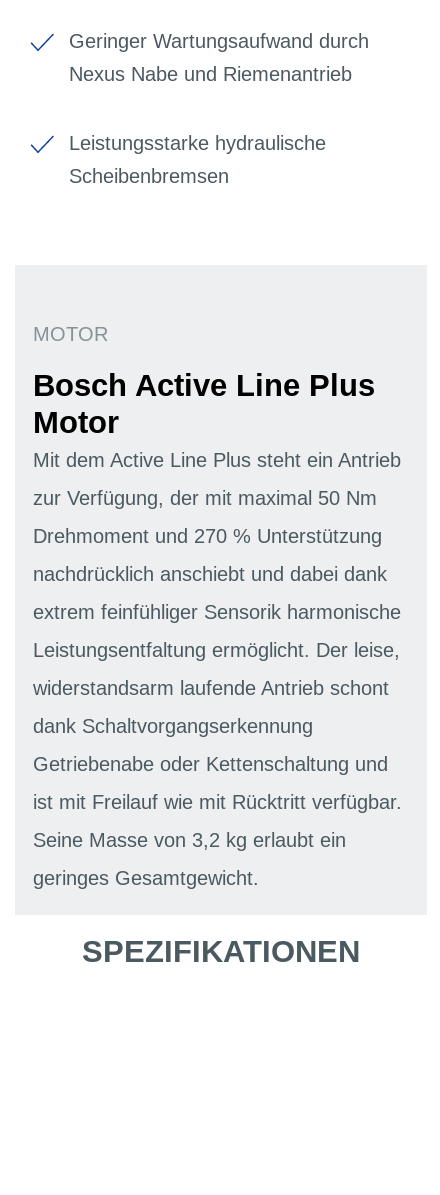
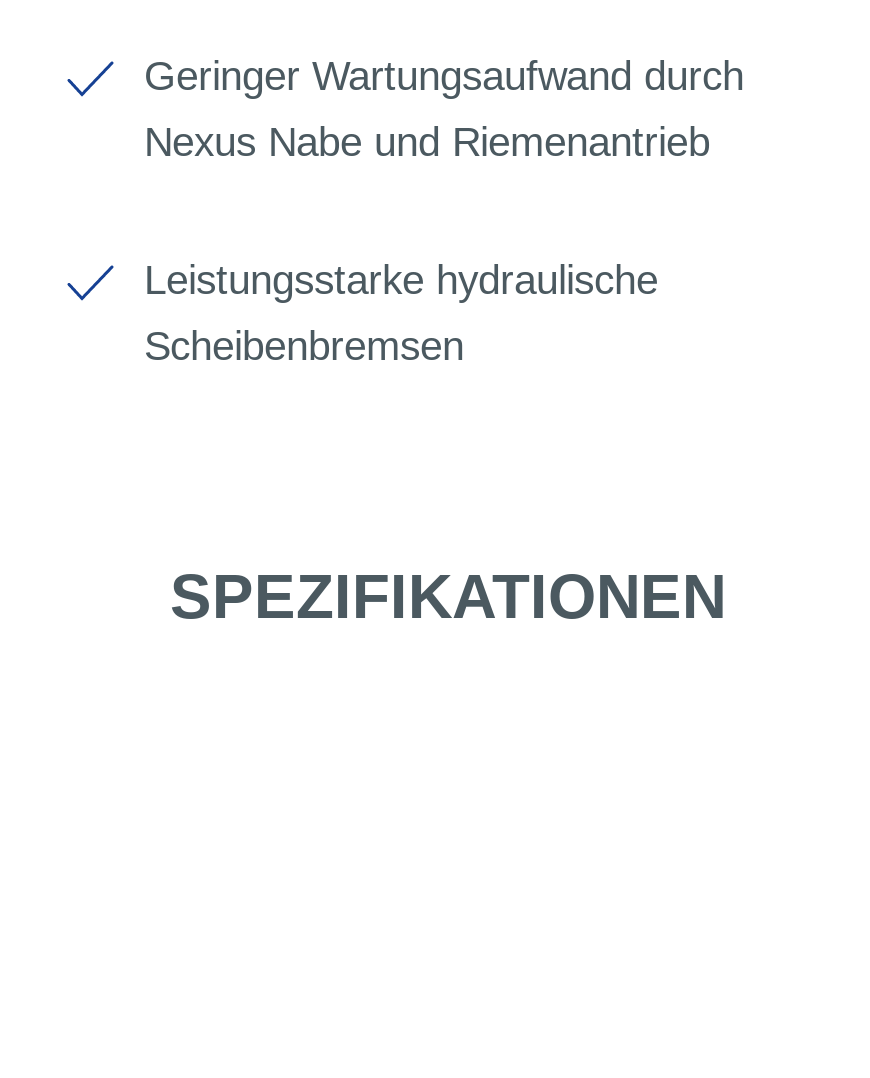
- MOTOR
- Bosch Active Line Plus
- Motor
- Mit dem Active Line Plus steht ein Antrieb
- zur Verfügung, der mit maximal 50 Nm
- Drehmoment und 270 % Unterstützung
- nachdrücklich anschiebt und dabei dank
- extrem feinfühliger Sensorik harmonische
- Leistungsentfaltung ermöglicht. Der leise,
- widerstandsarm laufende Antrieb schont
- dank Schaltvorgangserkennung
- Getriebenabe oder Kettenschaltung und
- ist mit Freilauf wie mit Rücktritt verfügbar.
- Seine Masse von 3,2 kg erlaubt ein
- geringes Gesamtgewicht.
